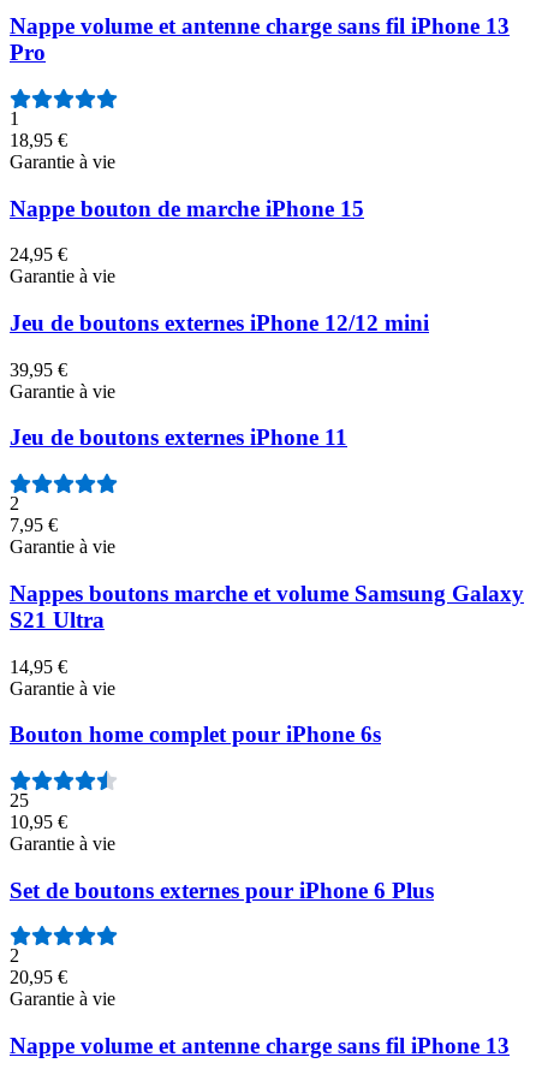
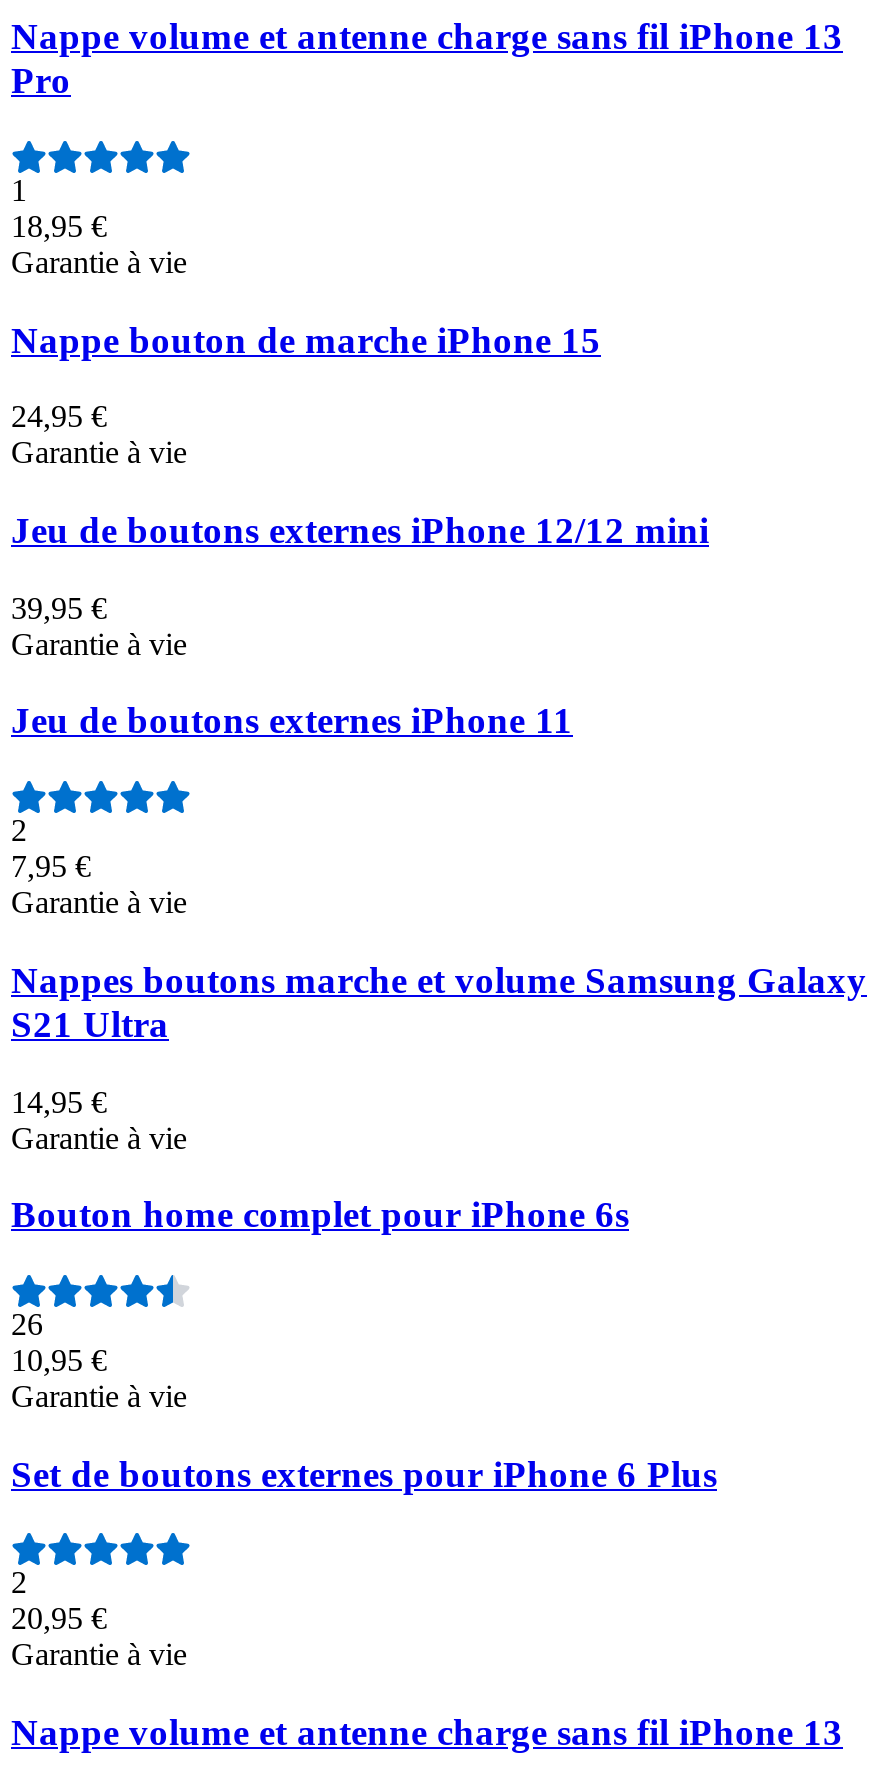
- 25
+ 26
